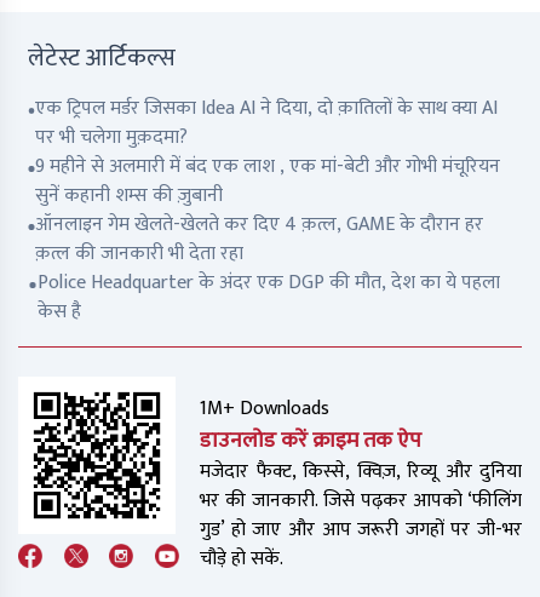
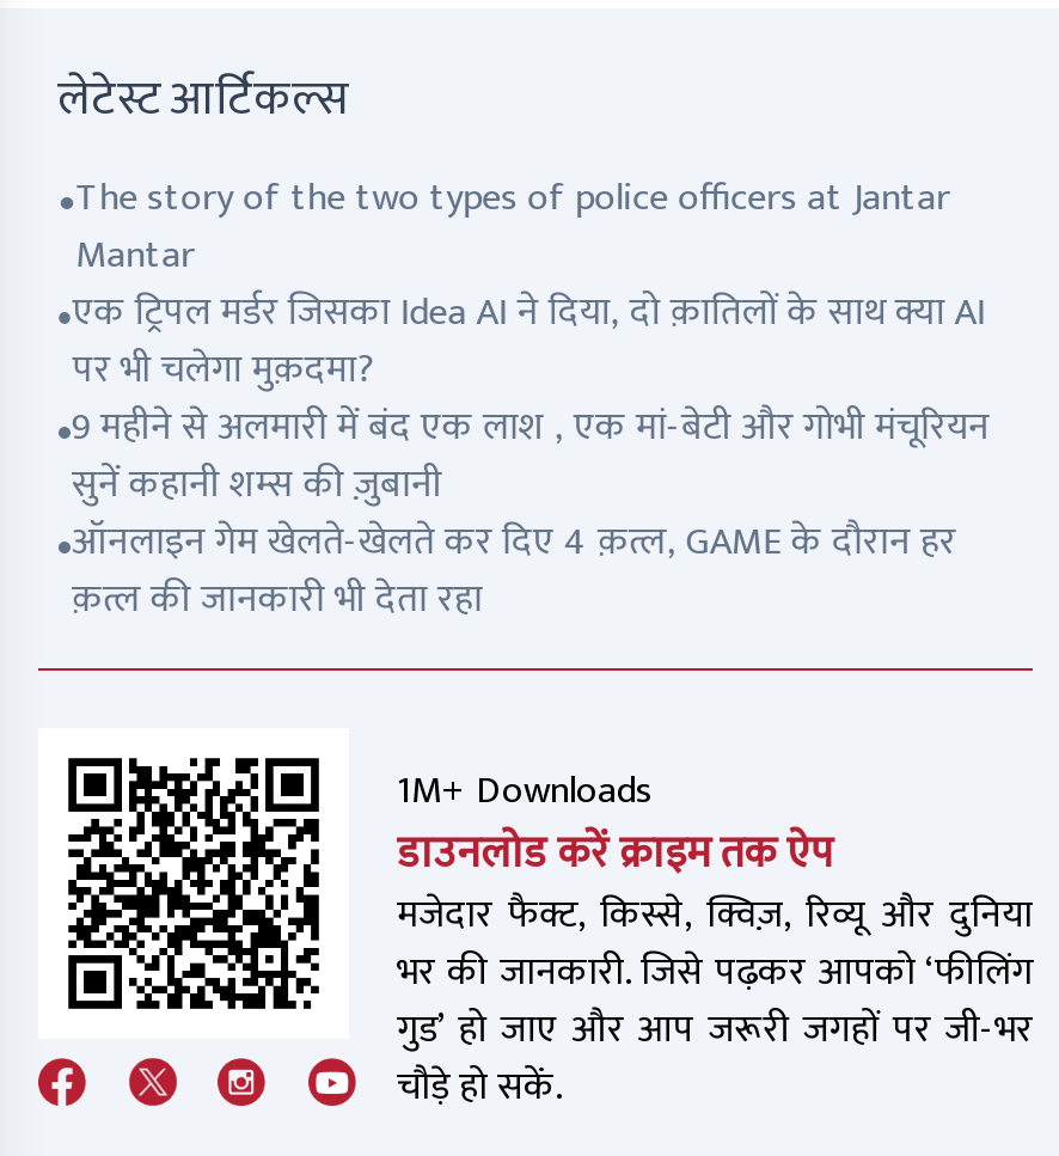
+ The story of the two types of police officers at Jantar
+ Mantar

moved down: एक ट्रिपल मर्डर जिसका Idea AI ने दिया, दो क़ातिलों के साथ क्या AI | पर भी चलेगा मुक़दमा? | 9 महीने से अलमारी में बंद एक लाश , एक मां-बेटी और गोभी मंचूरियन | सुनें कहानी शम्स की ज़ुबानी | ऑनलाइन गेम खेलते-खेलते कर दिए 4 क़त्ल, GAME के दौरान हर | क़त्ल की जानकारी भी देता रहा

- Police Headquarter के अंदर एक DGP की मौत, देश का ये पहला
- केस है
